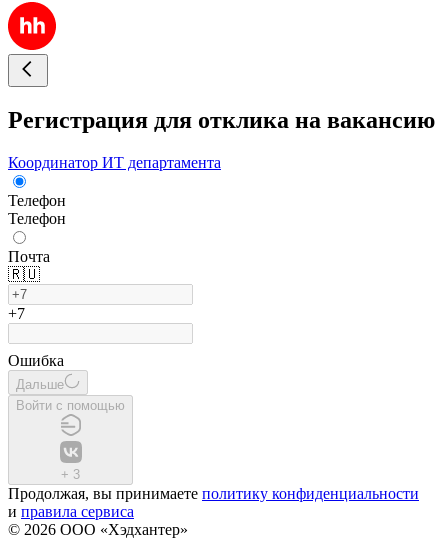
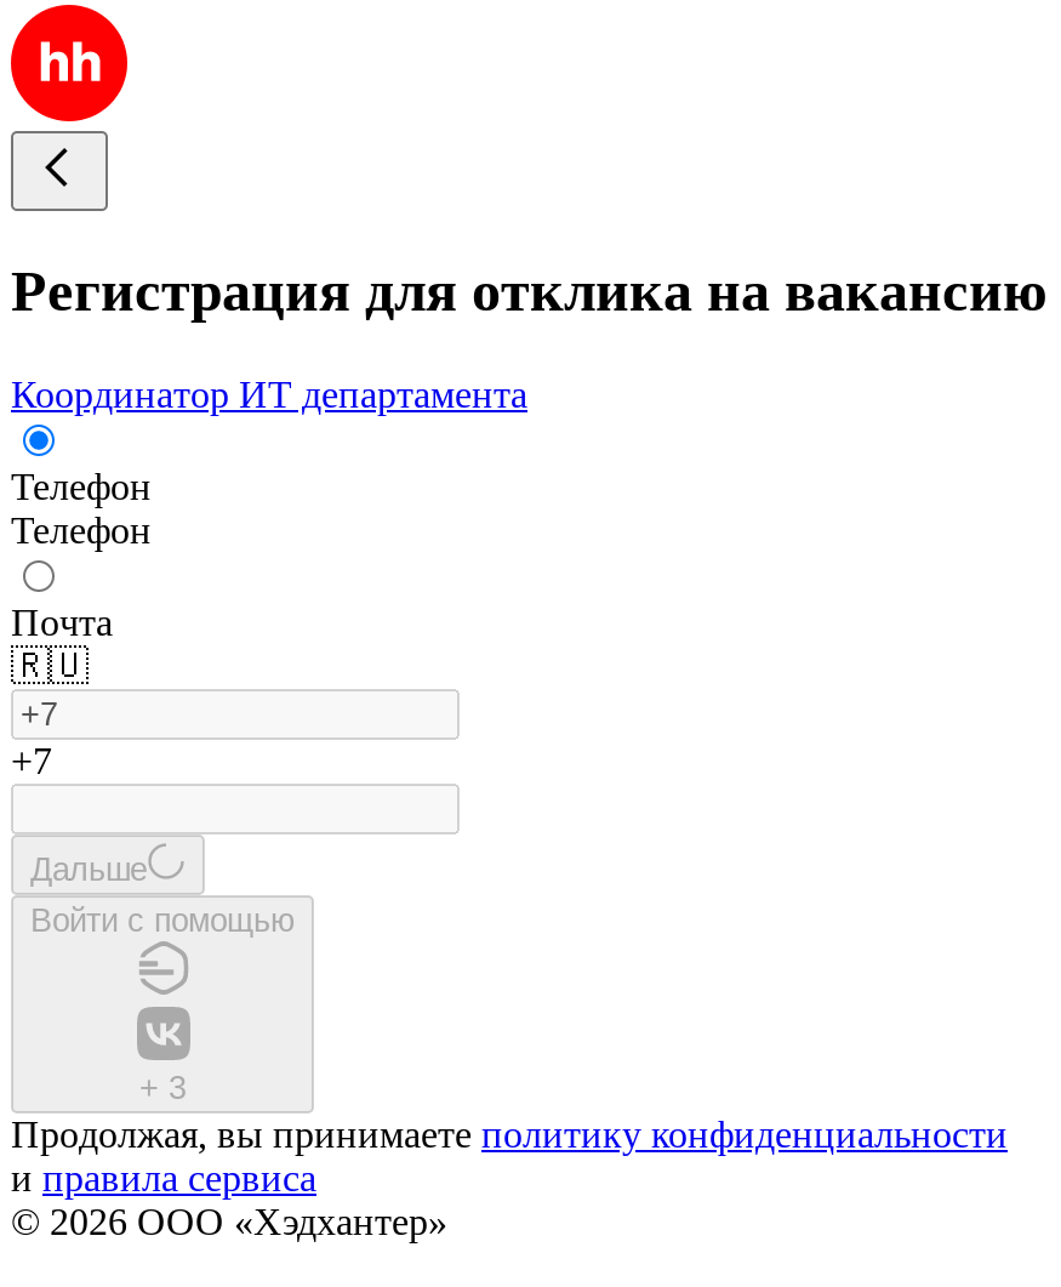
- Ошибка
